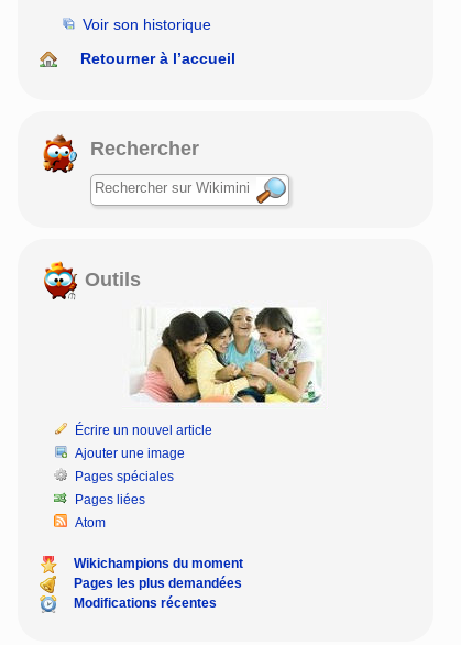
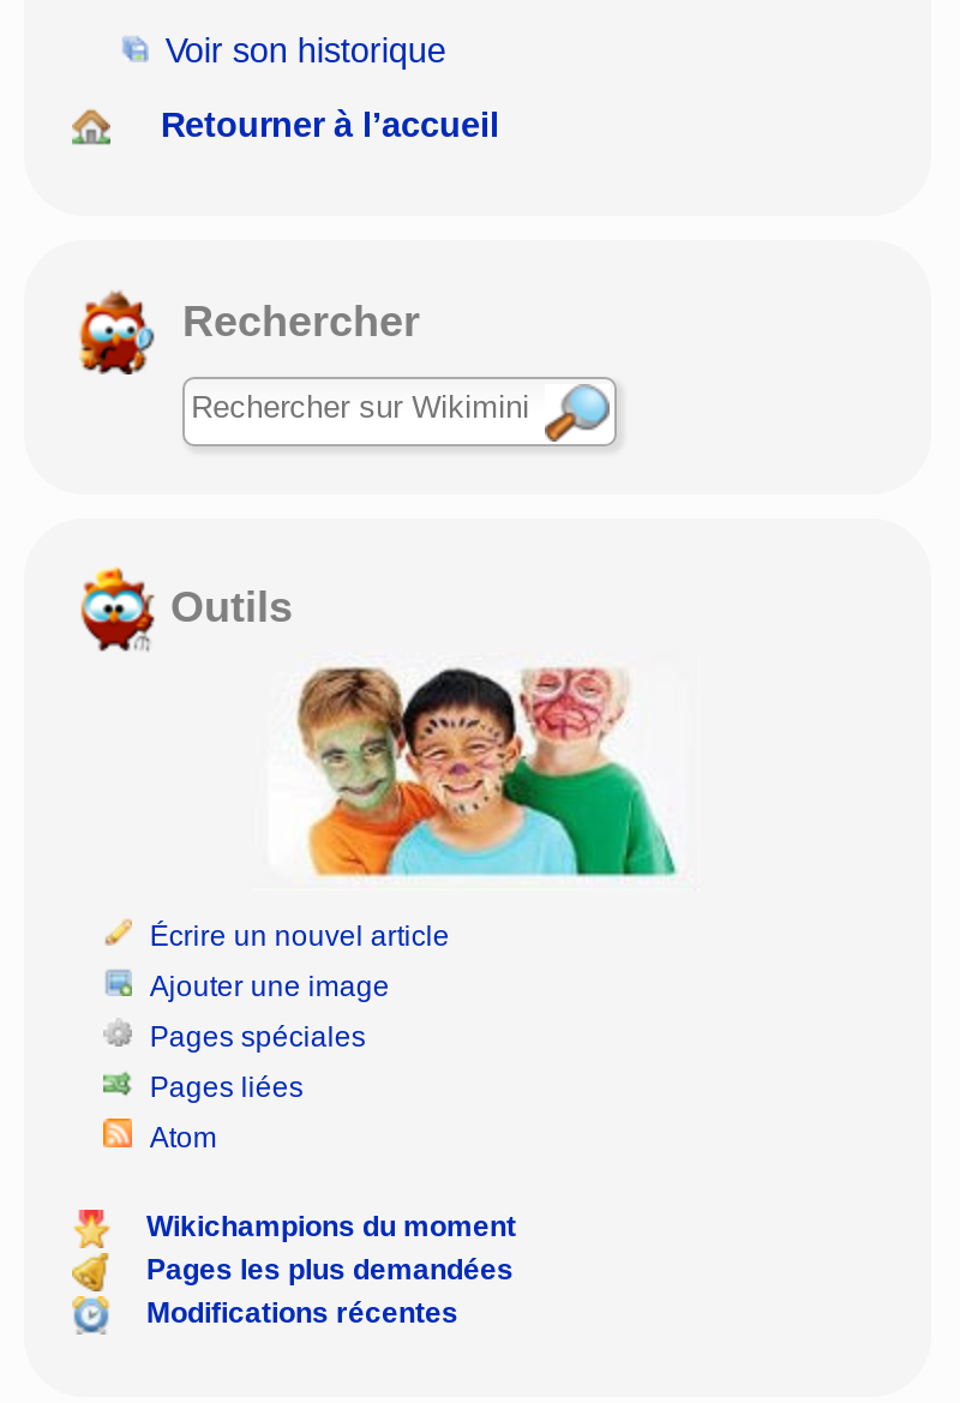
- [image]
+ [image]
